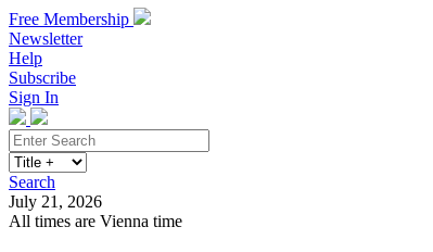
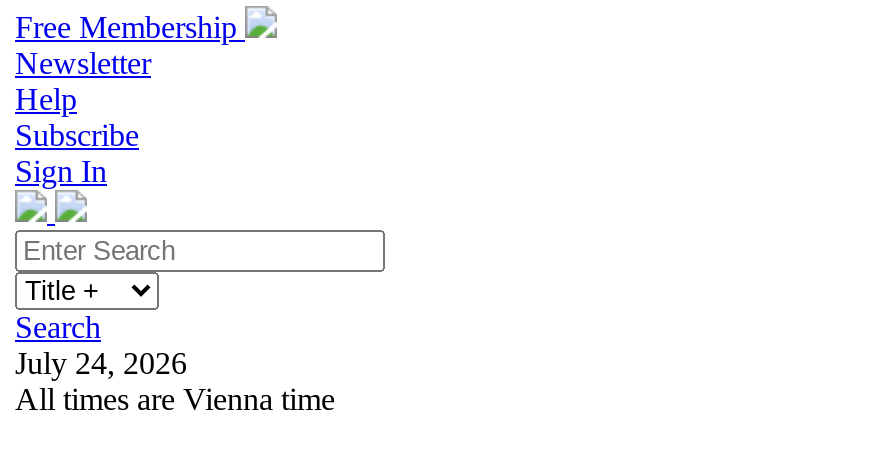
- July 21, 2026
+ July 24, 2026
